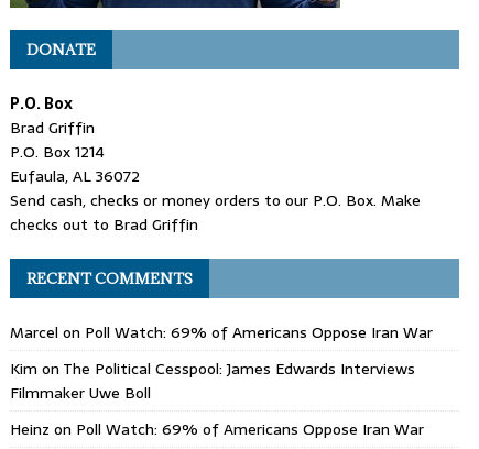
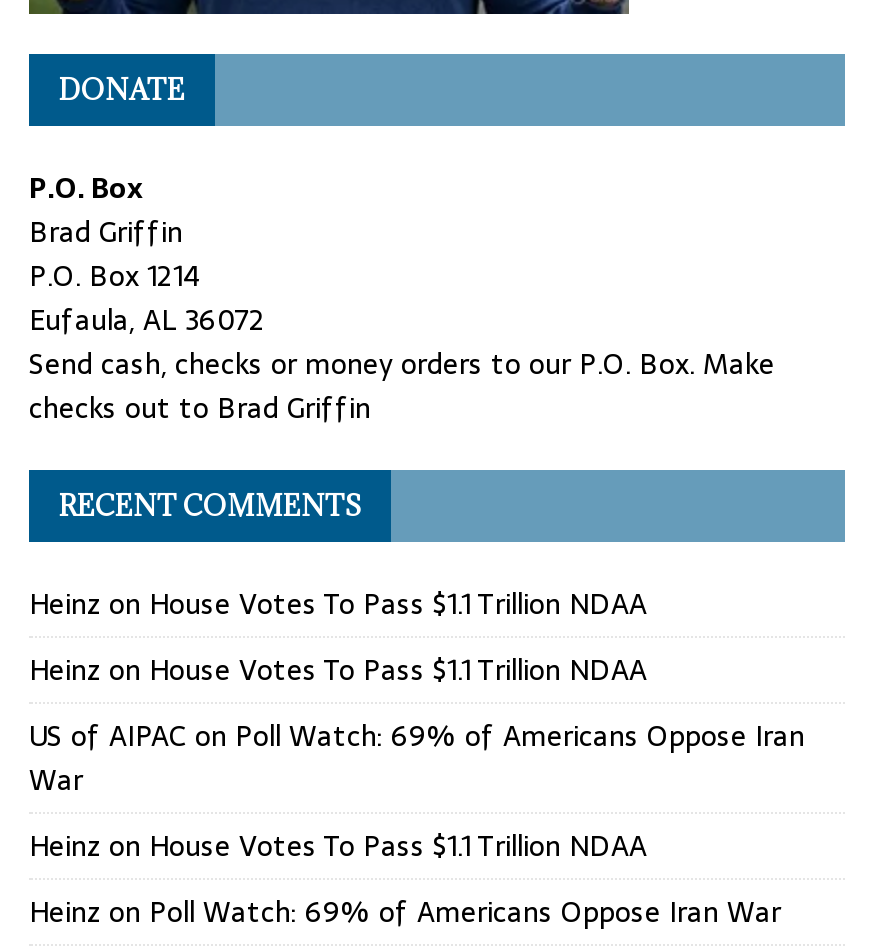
- Marcel on Poll Watch: 69% of Americans Oppose Iran War
- Kim on The Political Cesspool: James Edwards Interviews
- Filmmaker Uwe Boll
+ Heinz on House Votes To Pass $1.1 Trillion NDAA
+ Heinz on House Votes To Pass $1.1 Trillion NDAA
+ US of AIPAC on Poll Watch: 69% of Americans Oppose Iran
+ War
+ Heinz on House Votes To Pass $1.1 Trillion NDAA
